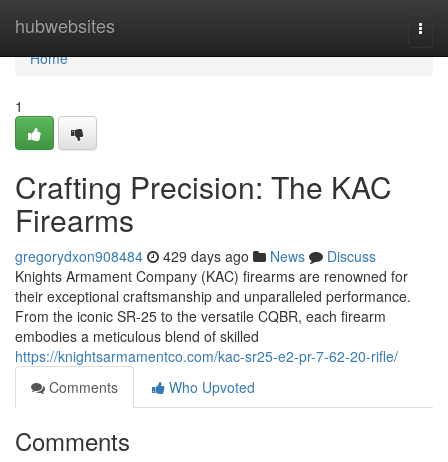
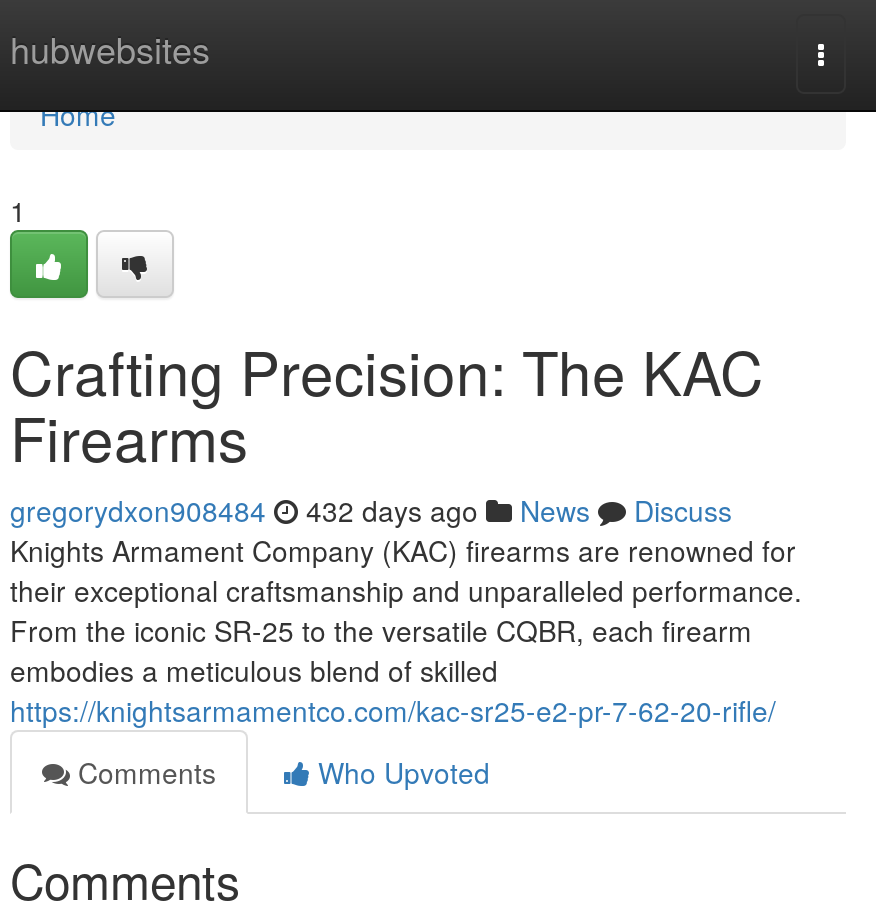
- gregorydxon908484 429 days ago News Discuss
+ gregorydxon908484 432 days ago News Discuss
